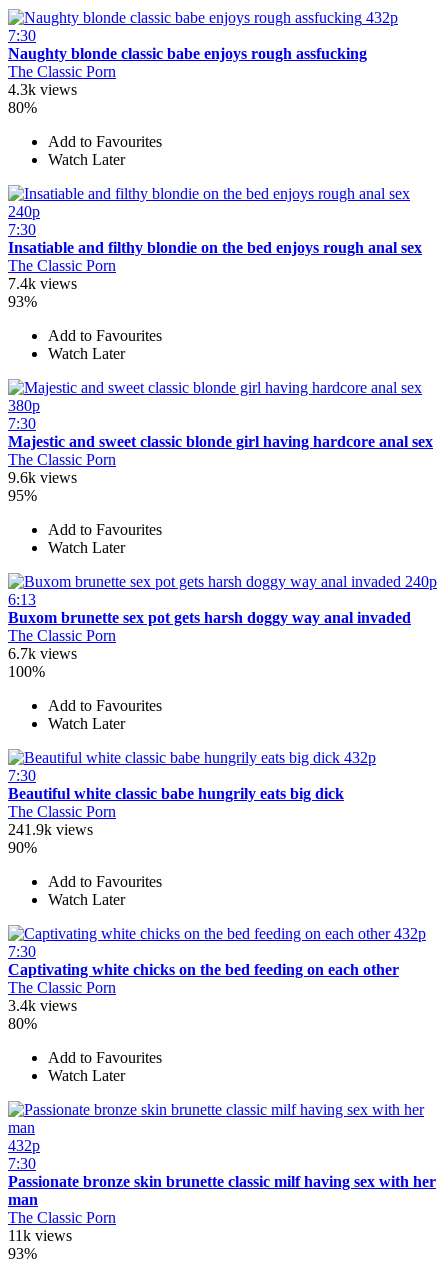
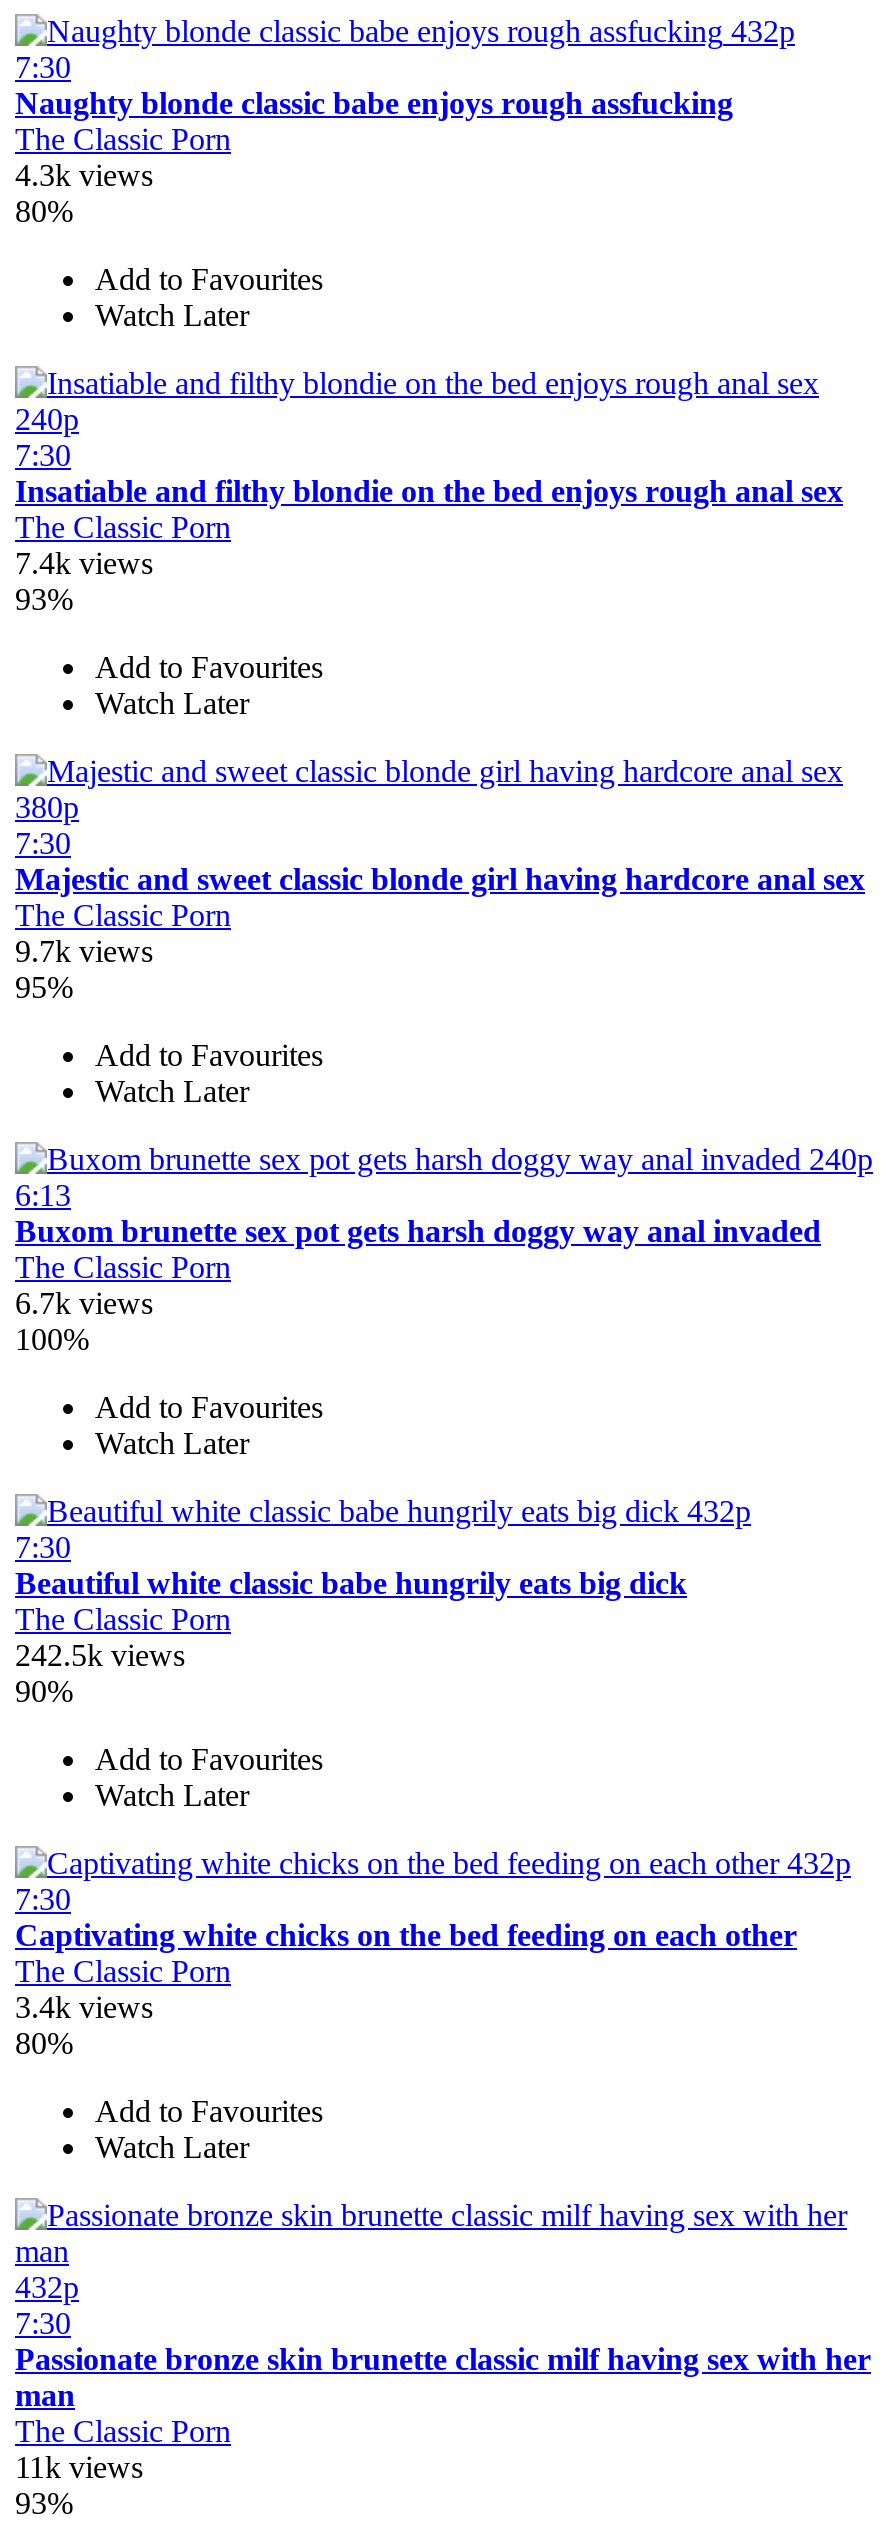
- 9.6k views
+ 9.7k views

- 241.9k views
+ 242.5k views
